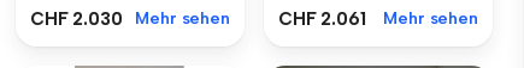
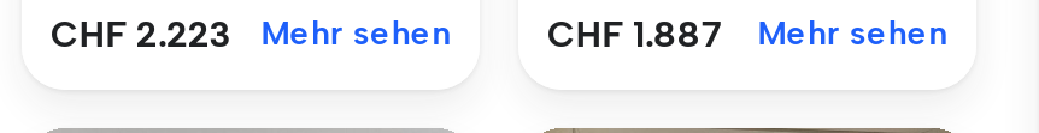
- CHF 2.030 Mehr sehen
+ CHF 2.223 Mehr sehen

- CHF 2.061 Mehr sehen
+ CHF 1.887 Mehr sehen
